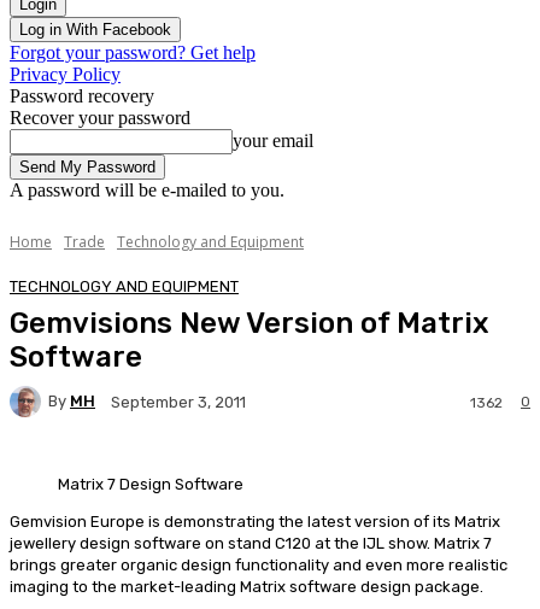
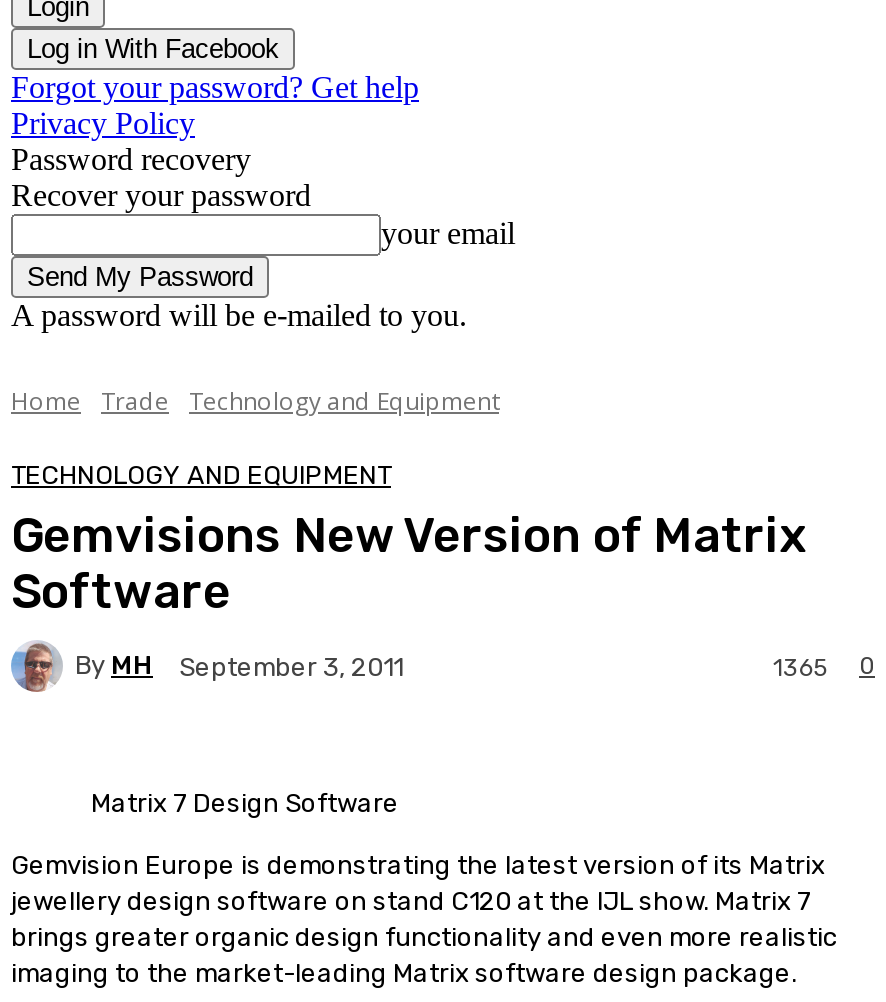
- 1362 0
+ 1365 0
